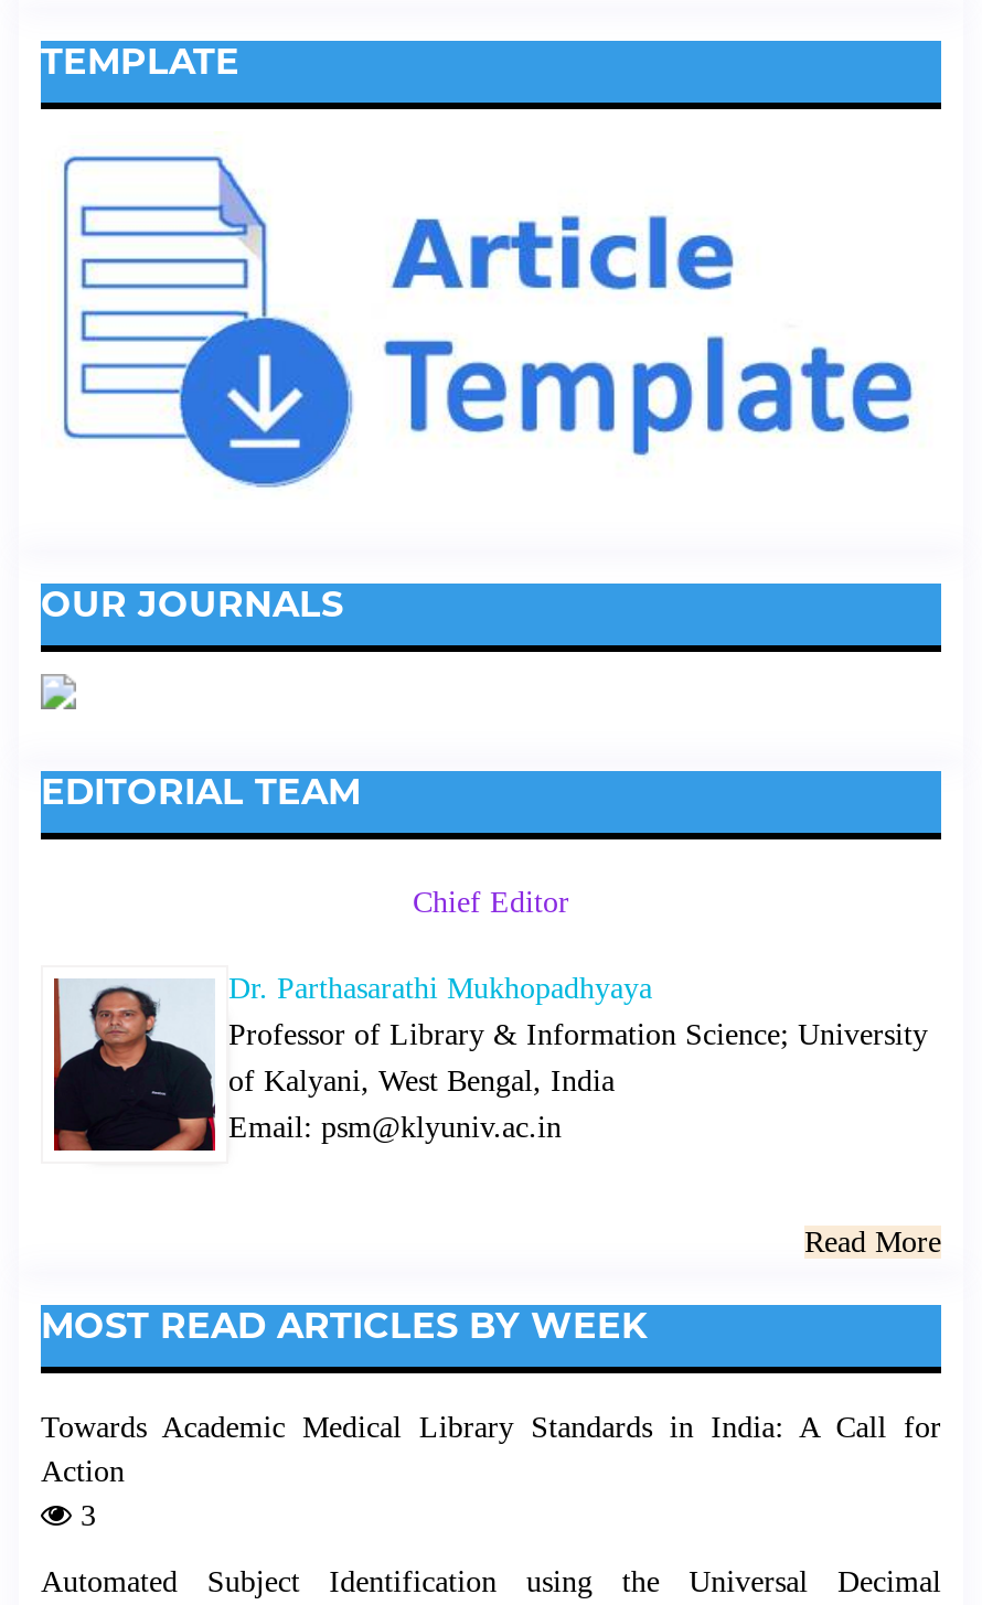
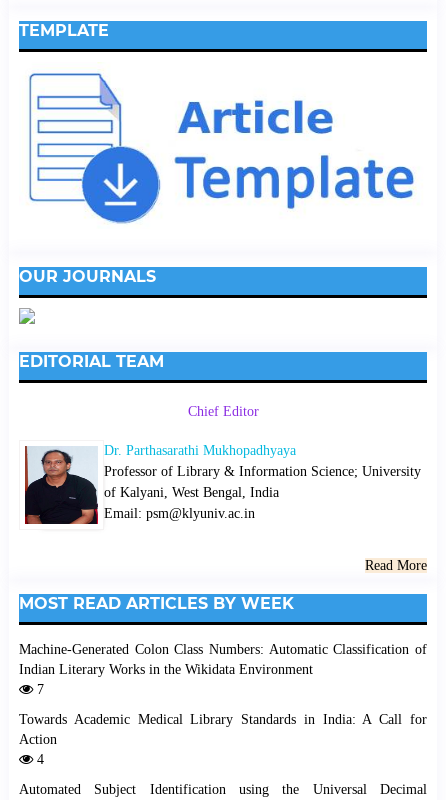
+ Machine-Generated Colon Class Numbers: Automatic Classification of
+ Indian Literary Works in the Wikidata Environment
+ 7

- 3
+ 4
